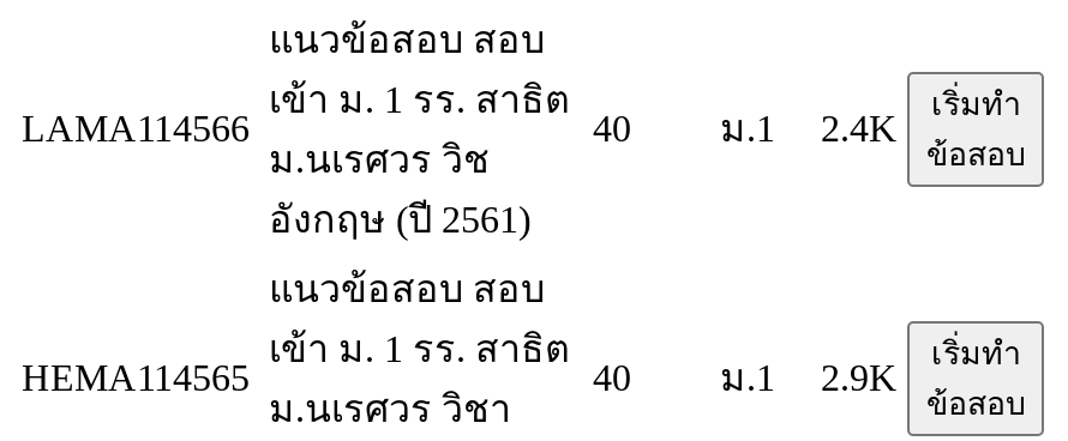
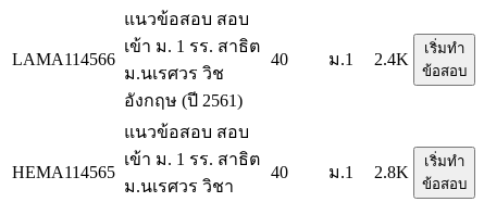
- ม.1 2.9K
+ ม.1 2.8K
